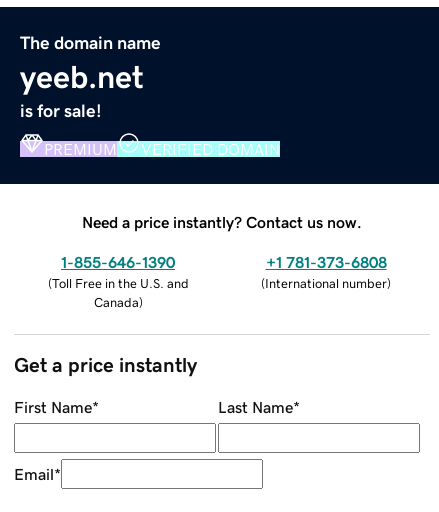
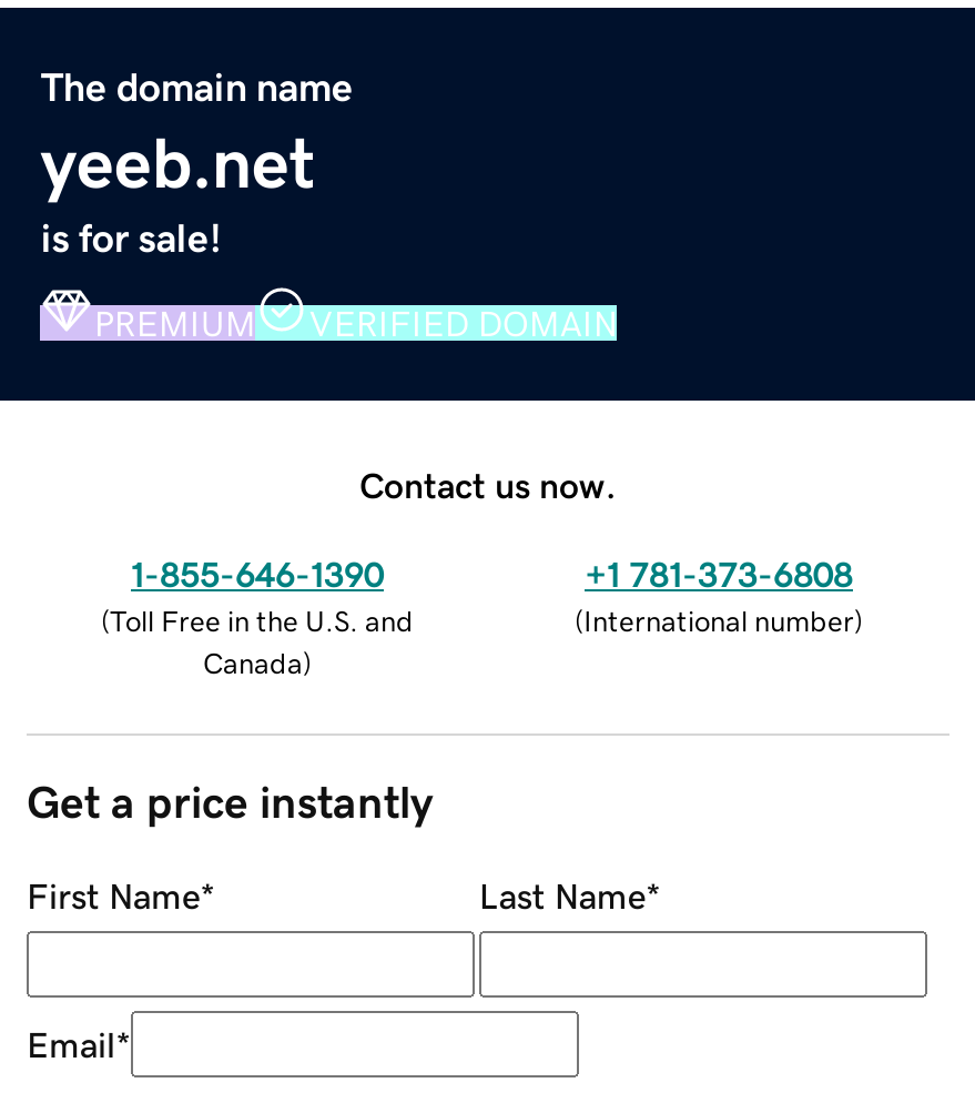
- Need a price instantly? Contact us now.
+ Contact us now.
